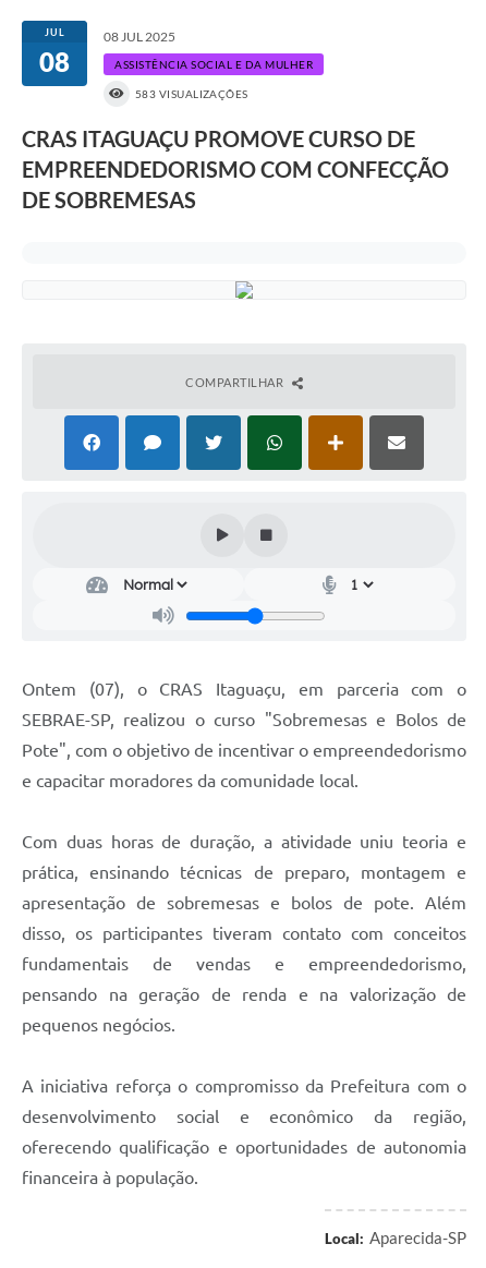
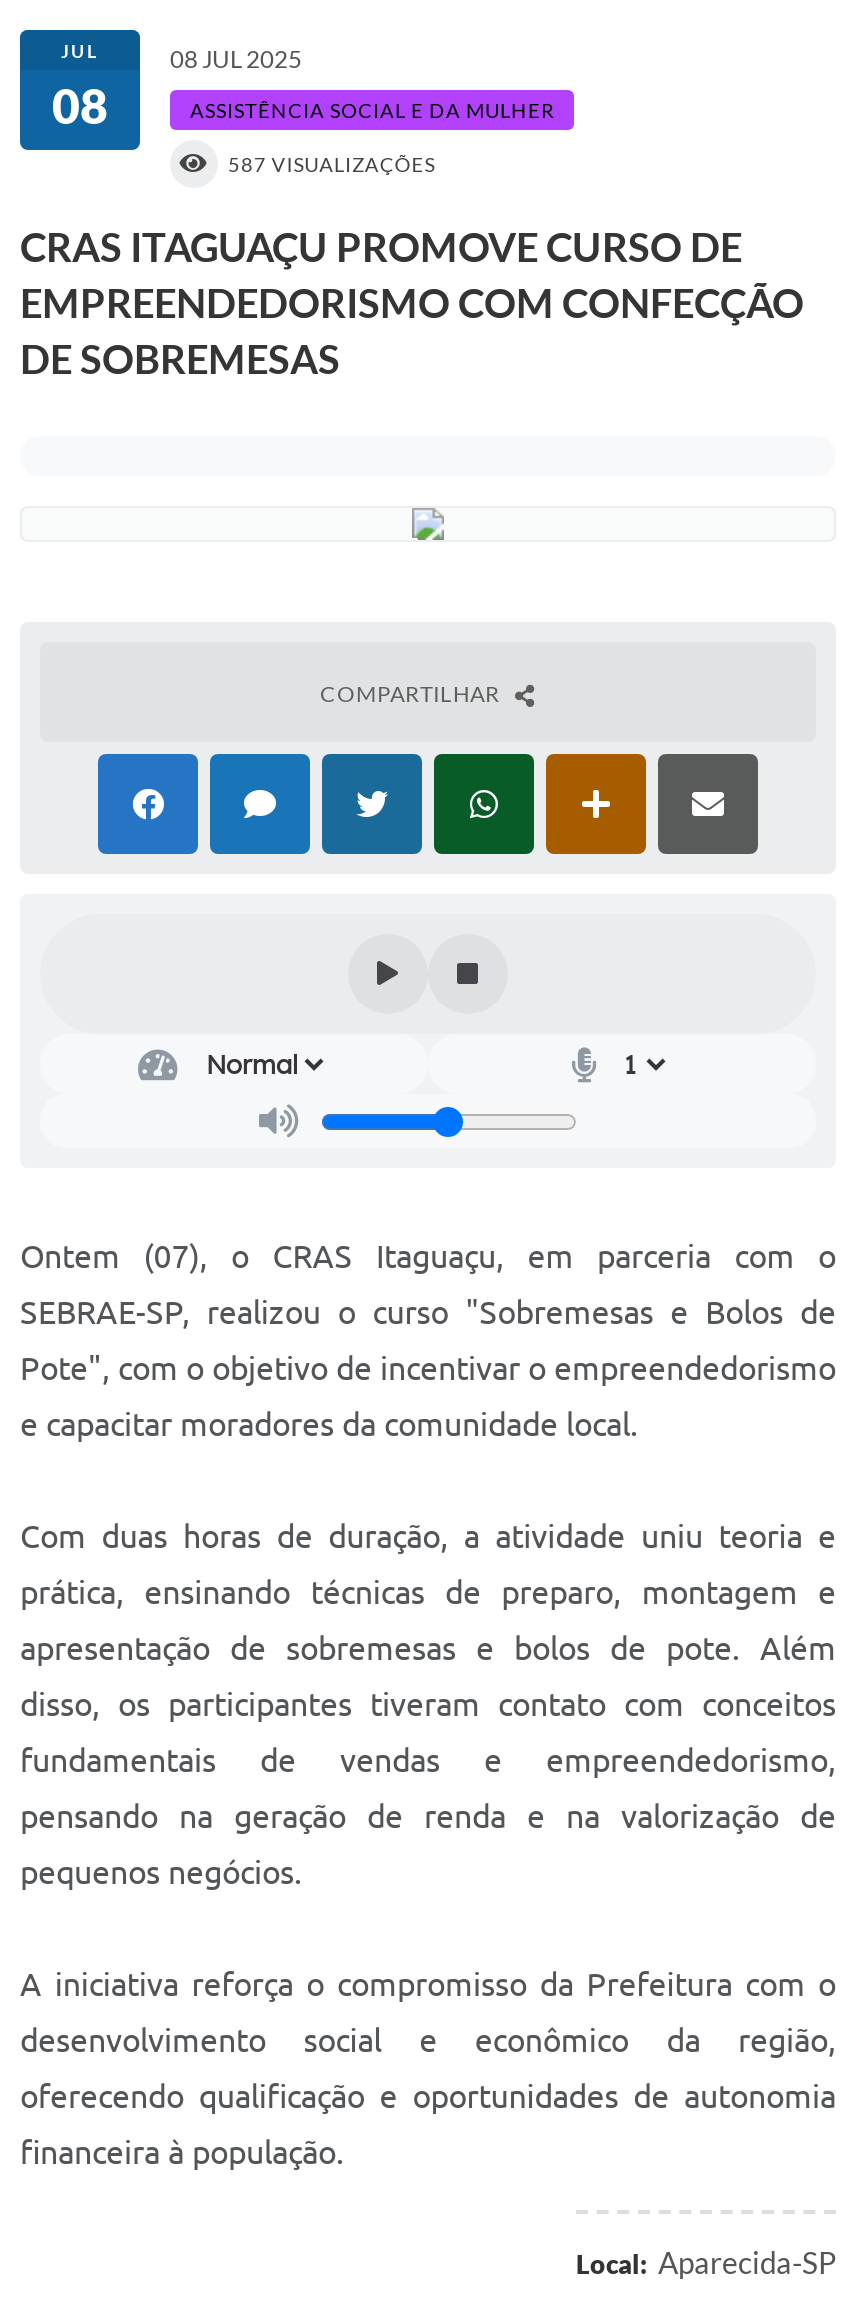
- 583 VISUALIZAÇÕES
+ 587 VISUALIZAÇÕES
